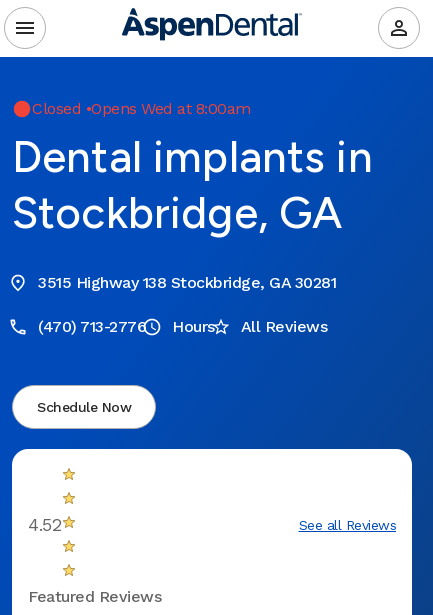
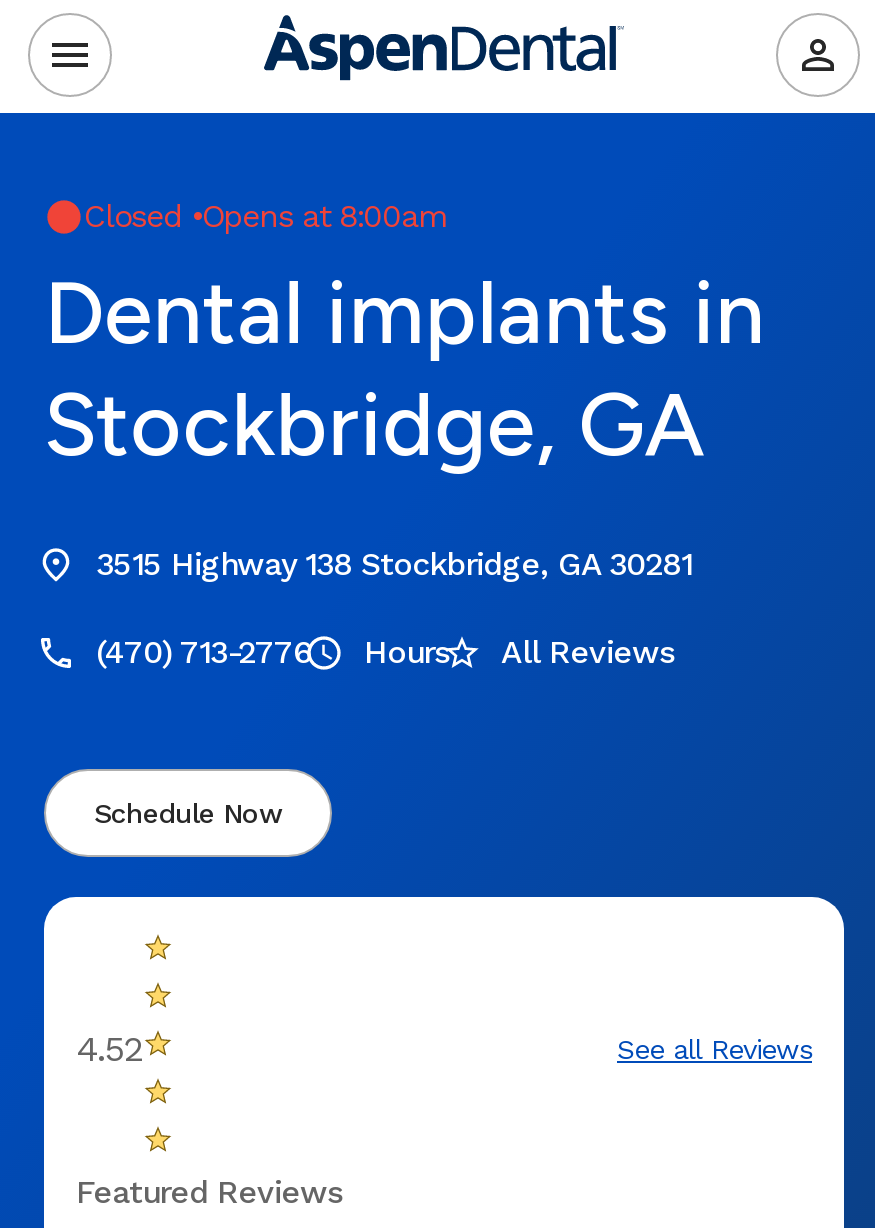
- Closed • Opens Wed at 8:00am
+ Closed • Opens at 8:00am
